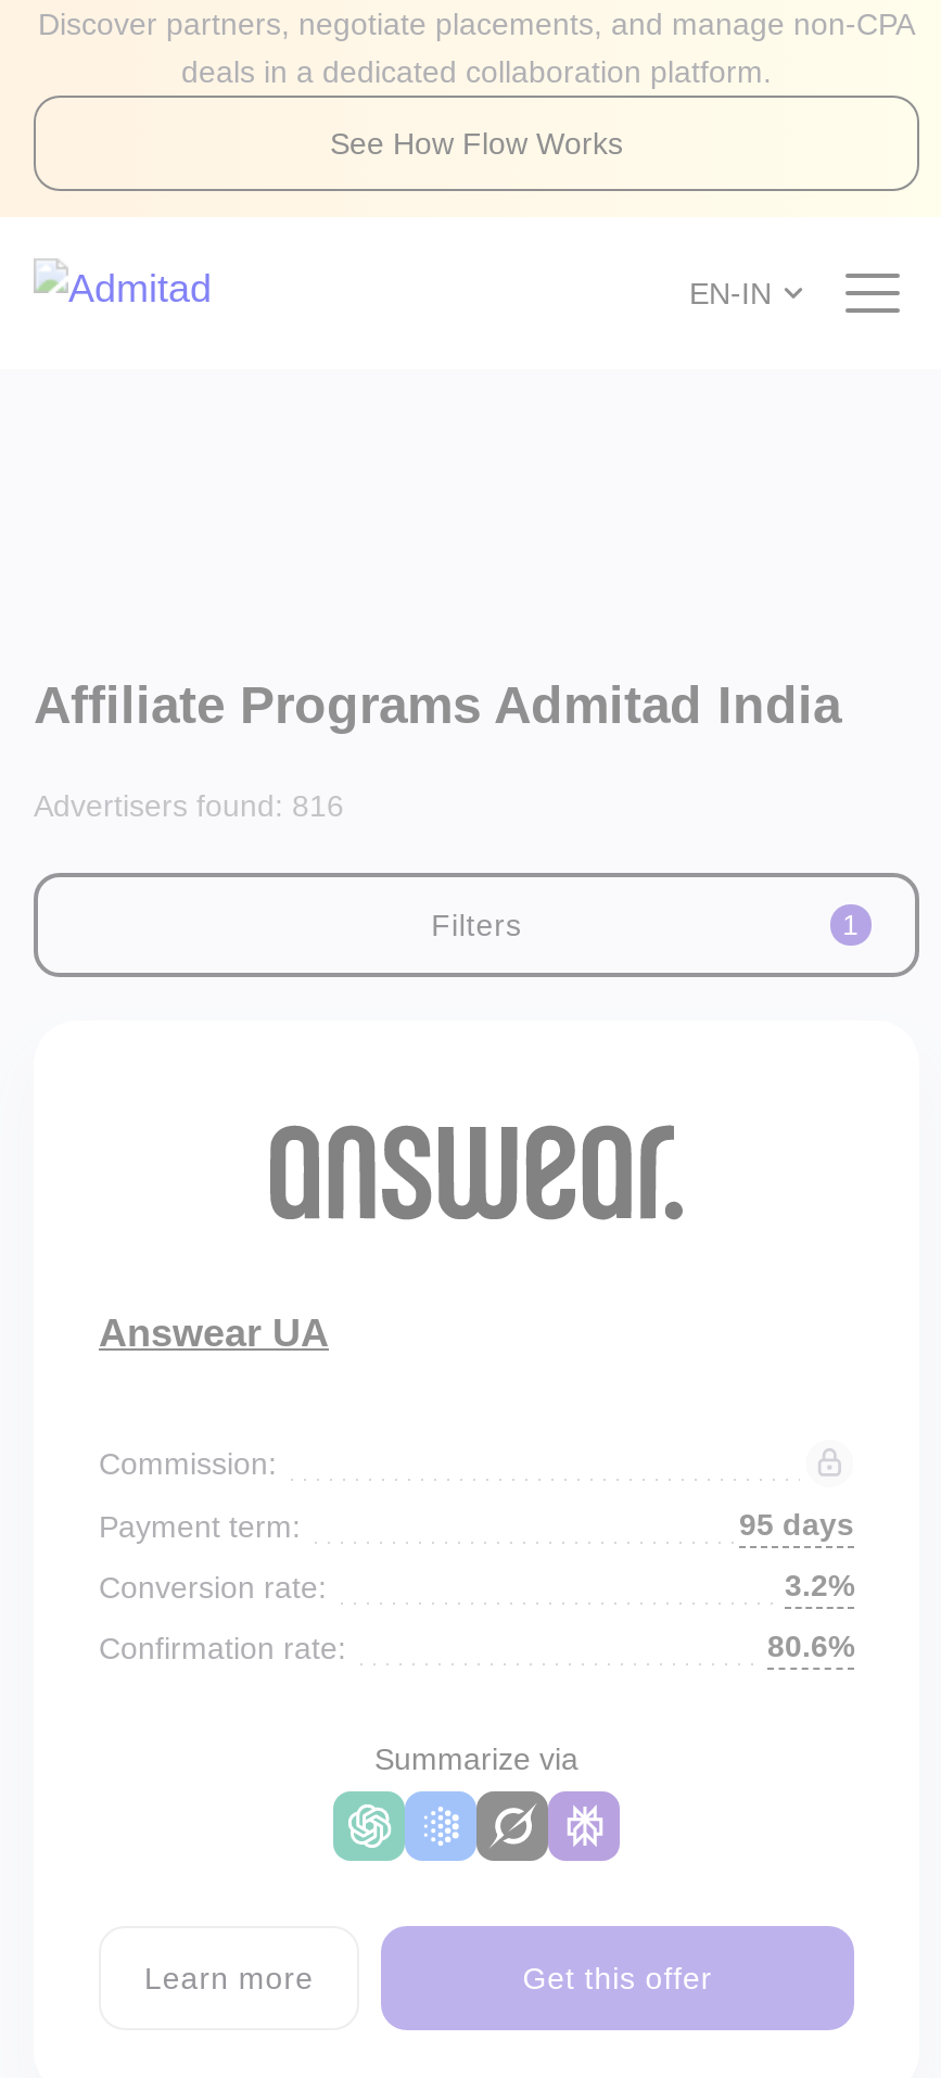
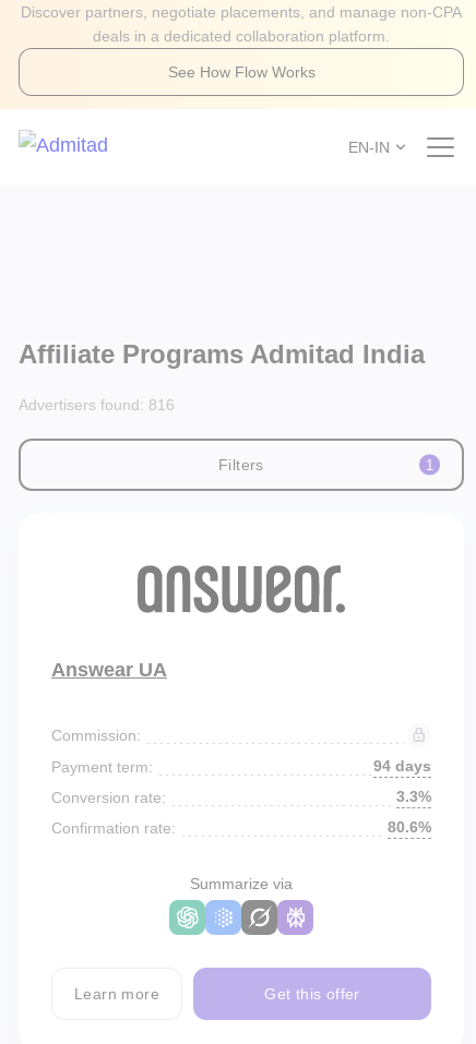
- 95 days
+ 94 days

- 3.2%
+ 3.3%
